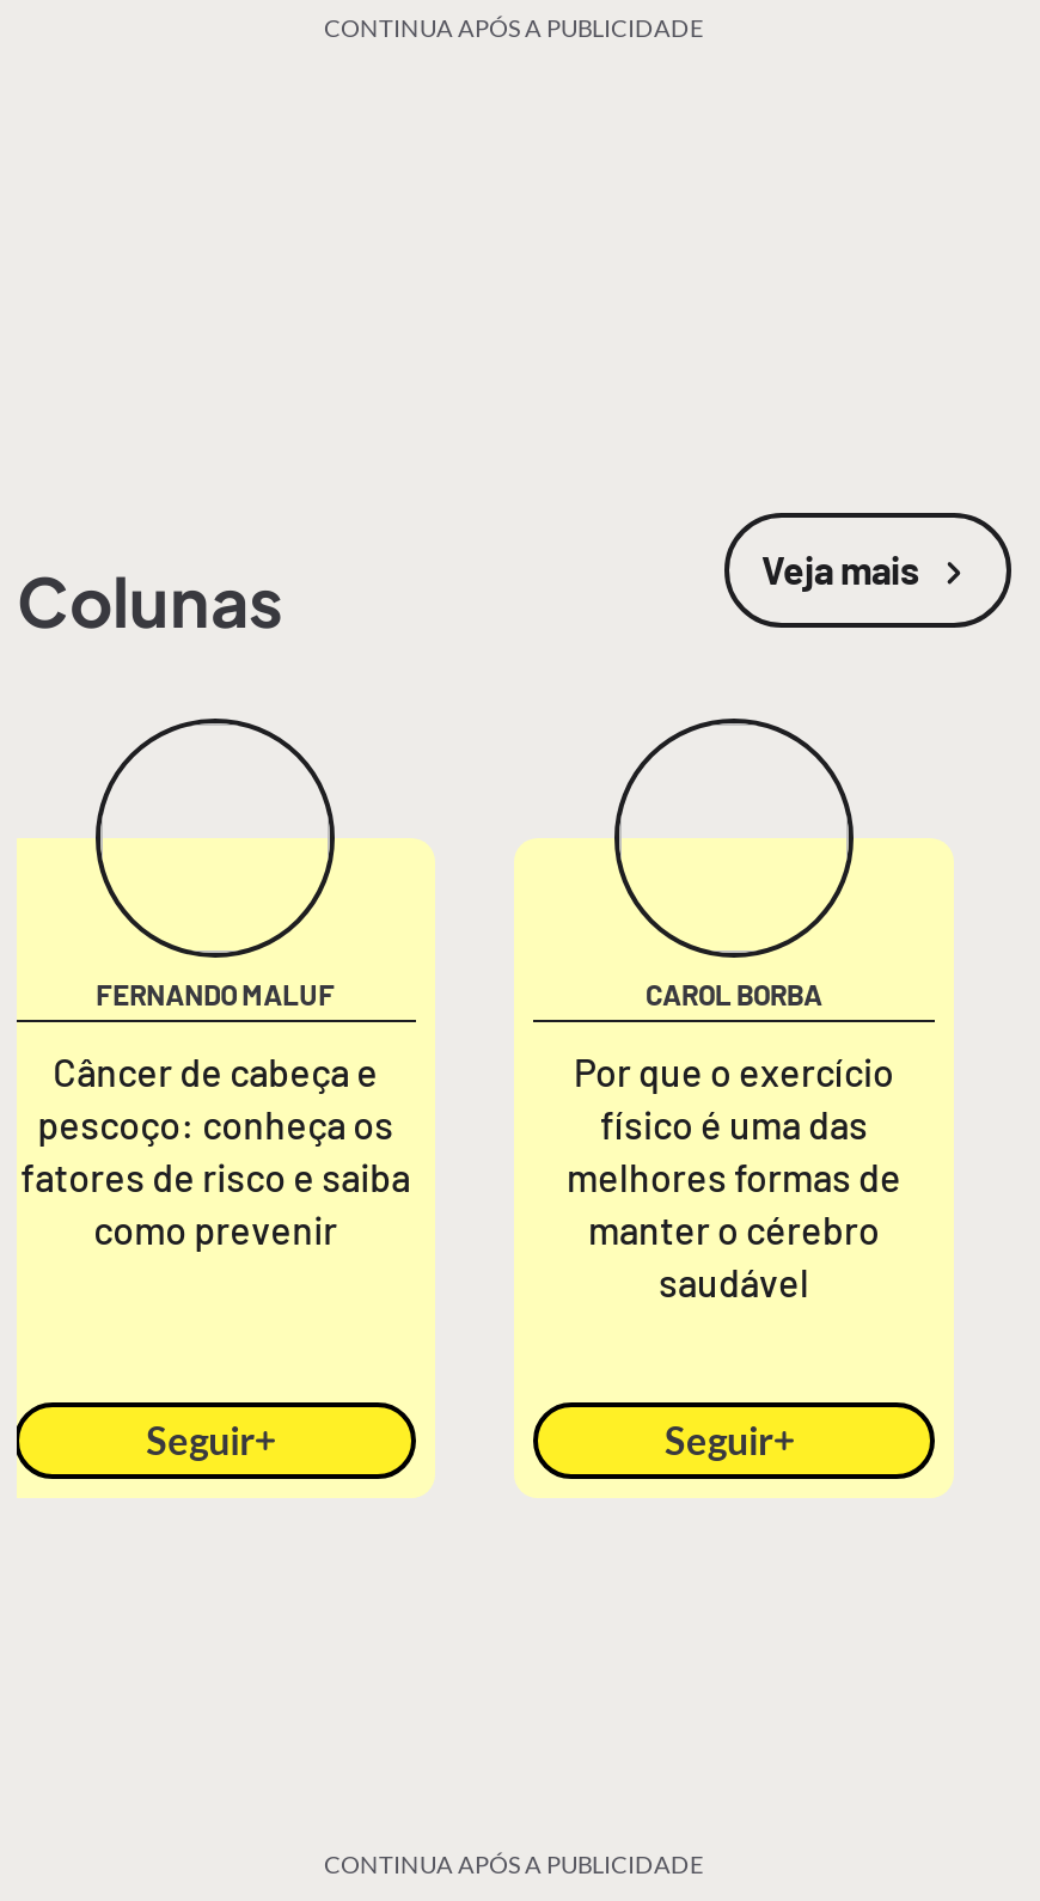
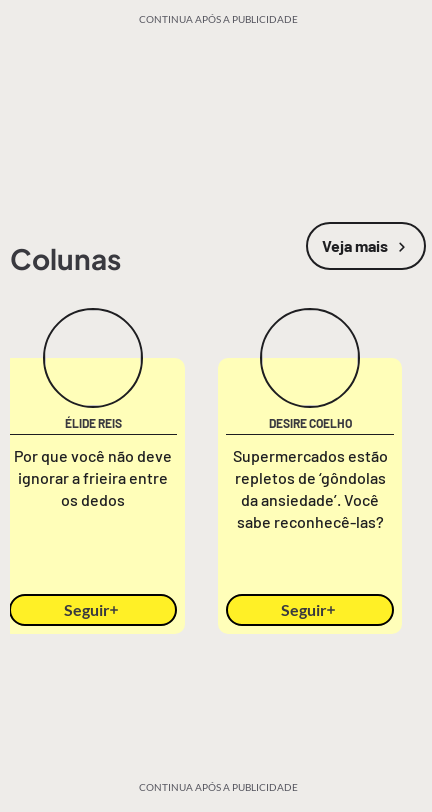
- FERNANDO MALUF
+ ÉLIDE REIS

- CAROL BORBA
+ DESIRE COELHO

- Câncer de cabeça e
- pescoço: conheça os
- fatores de risco e saiba
- como prevenir
+ Por que você não deve
+ ignorar a frieira entre
+ os dedos

- Por que o exercício
- físico é uma das
- melhores formas de
- manter o cérebro
- saudável
+ Supermercados estão
+ repletos de ‘gôndolas
+ da ansiedade’. Você
+ sabe reconhecê-las?
